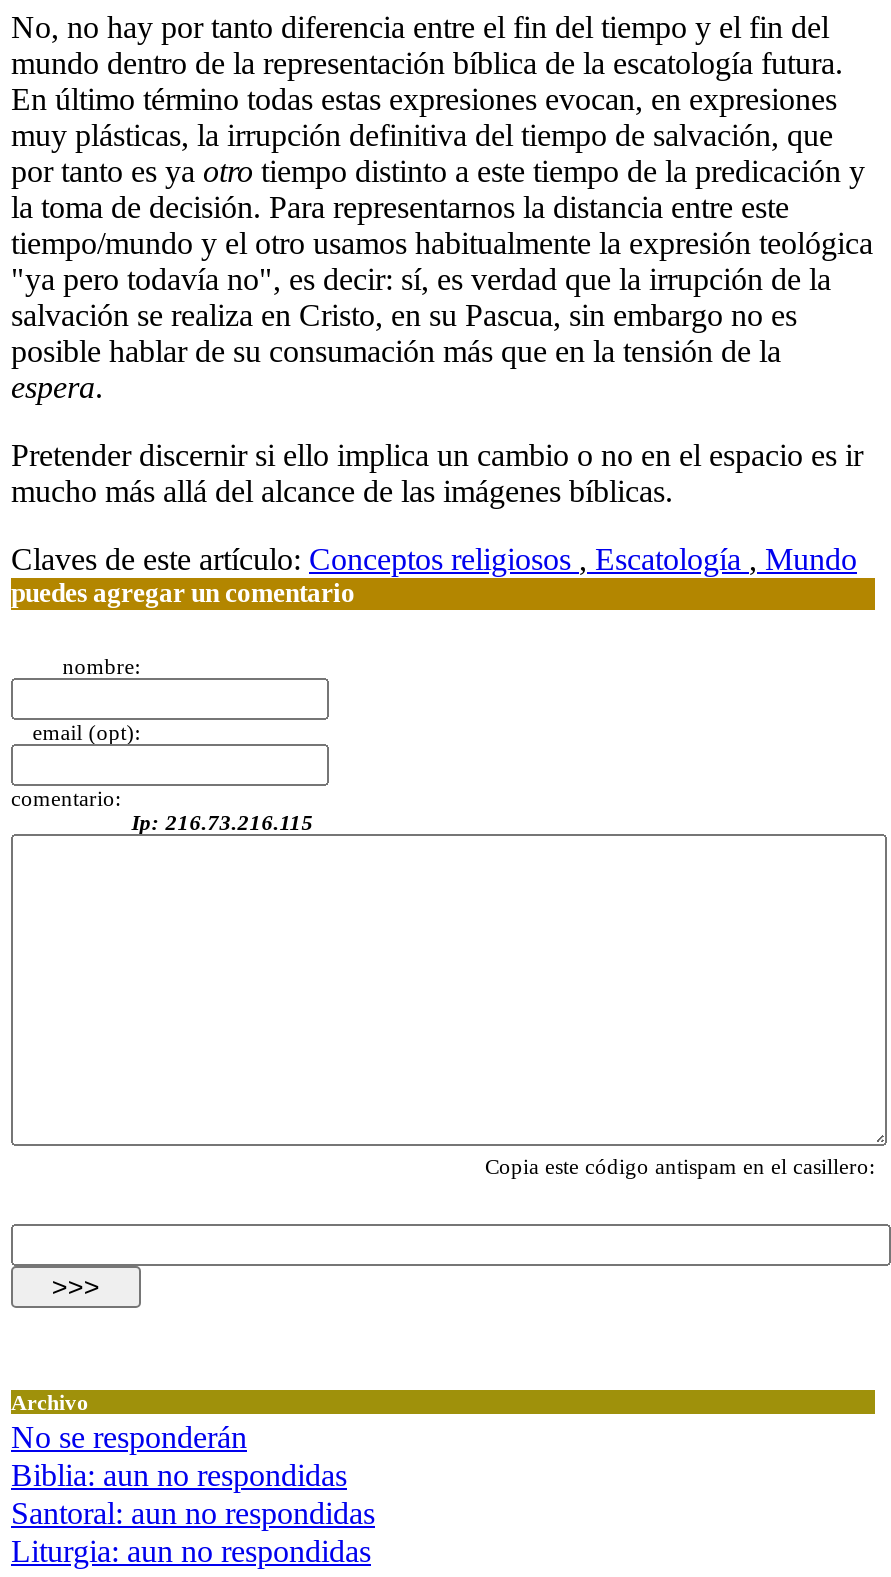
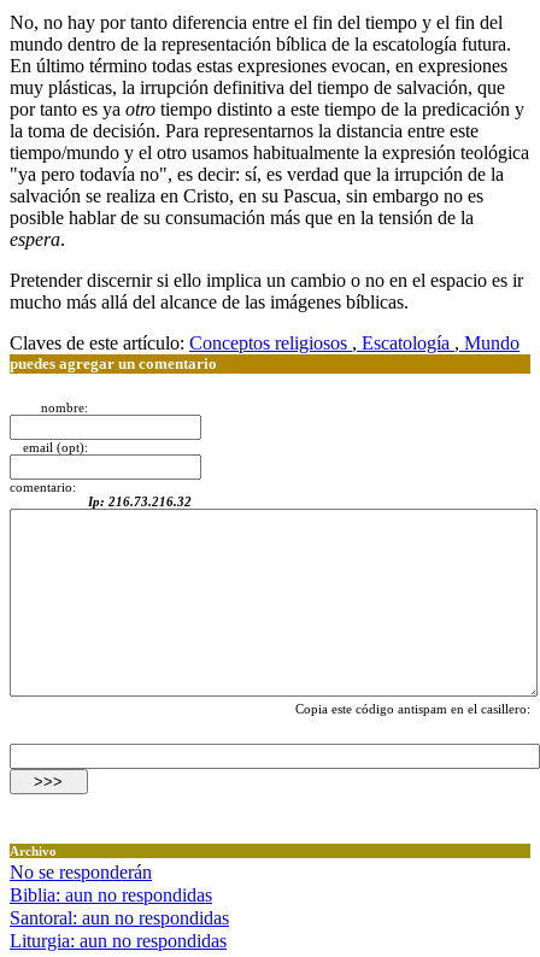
- Ip: 216.73.216.115
+ Ip: 216.73.216.32
